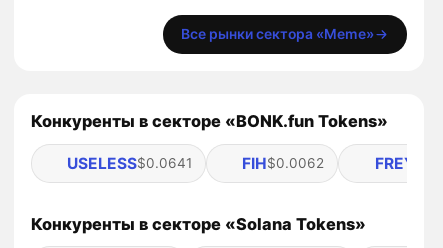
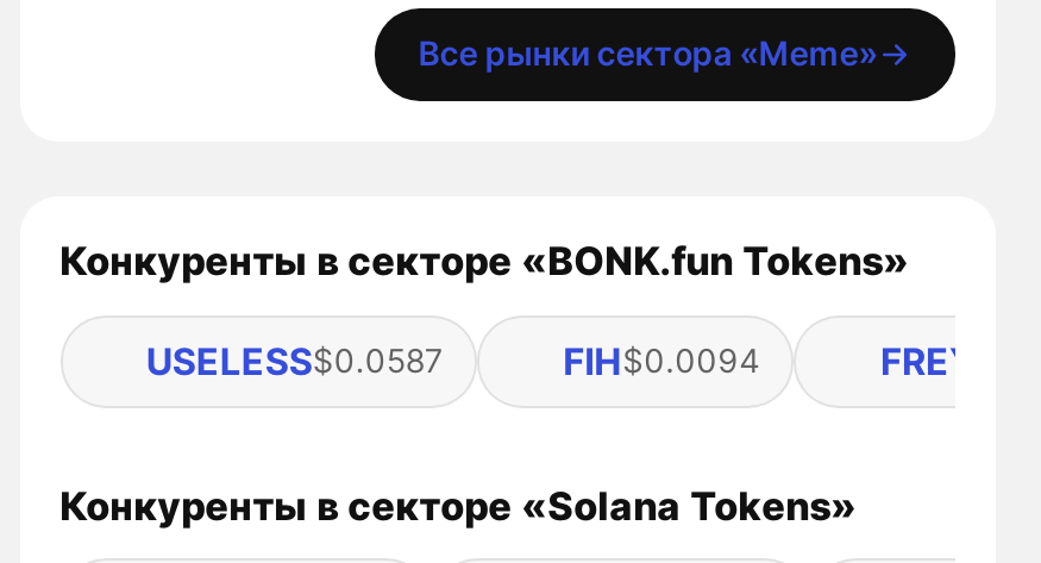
- USELESS$0.0641
+ USELESS$0.0587

- FIH$0.0062
+ FIH$0.0094
